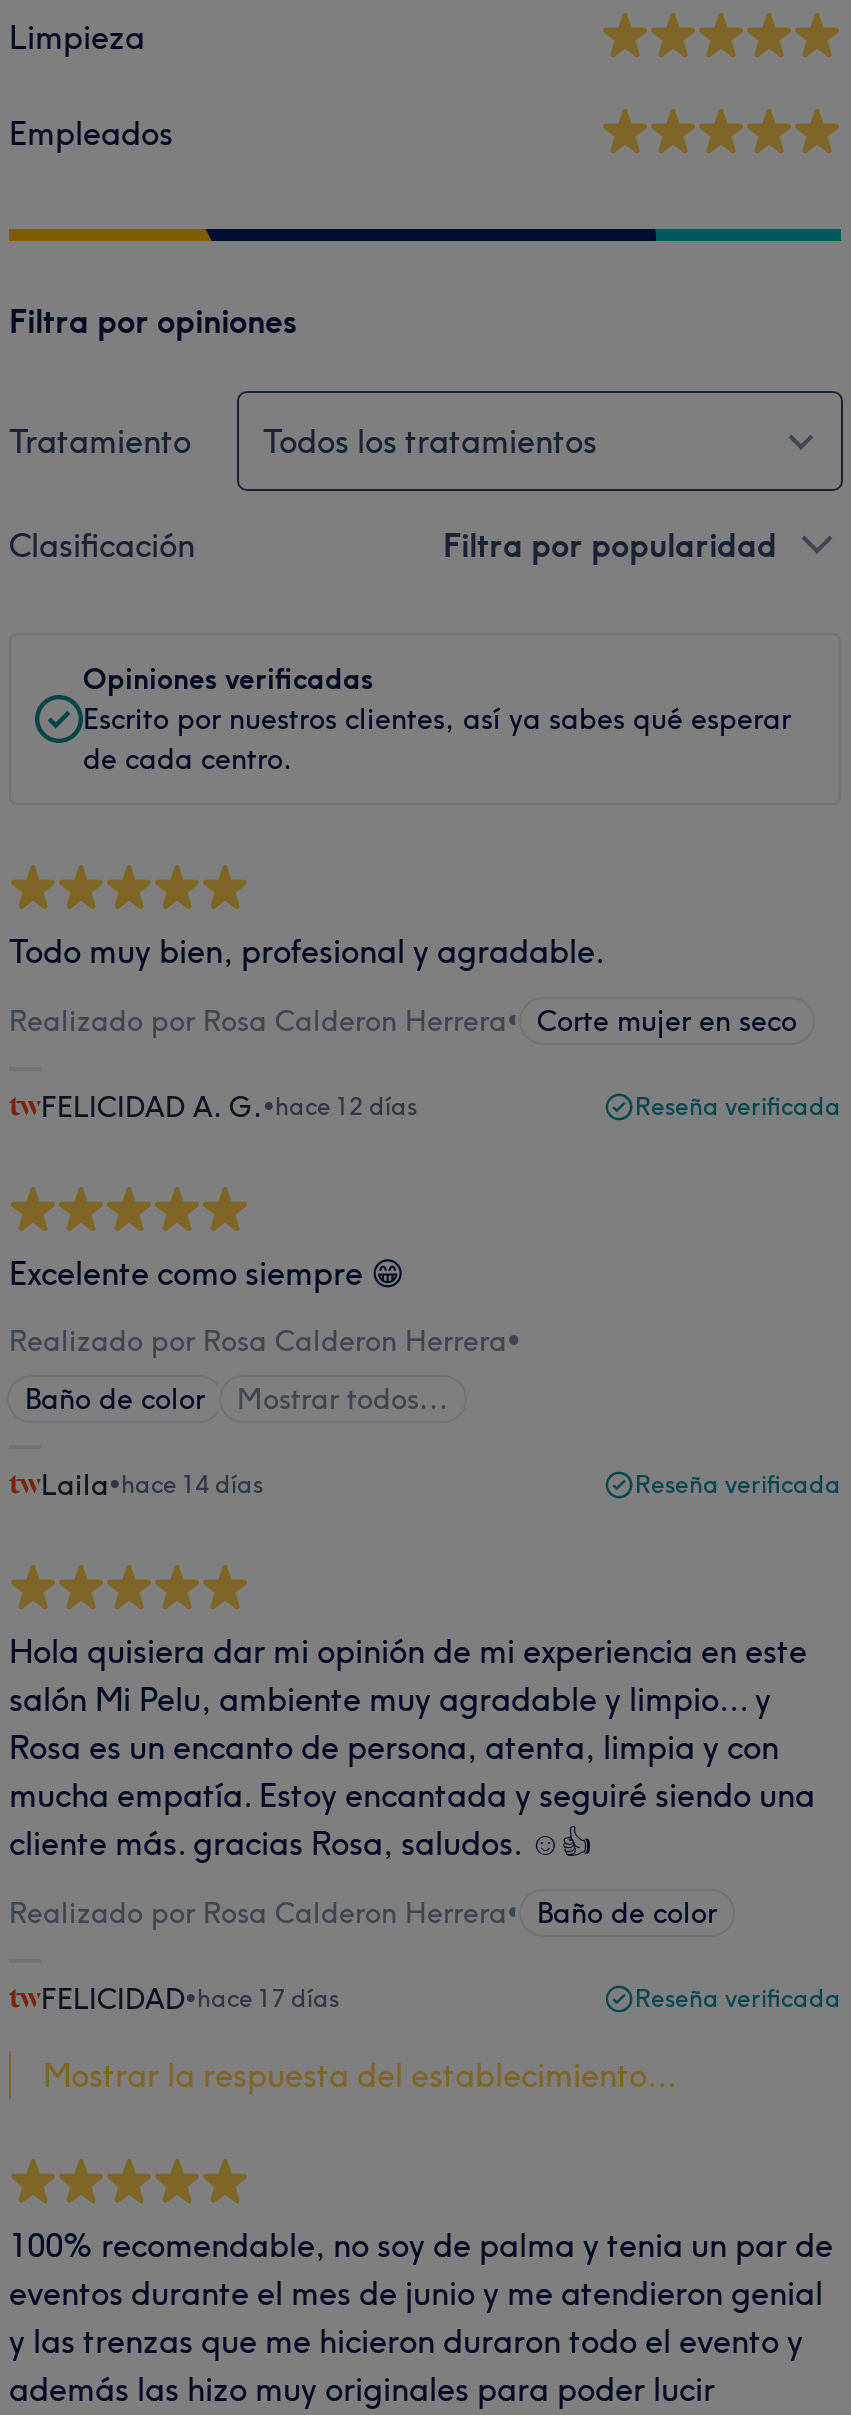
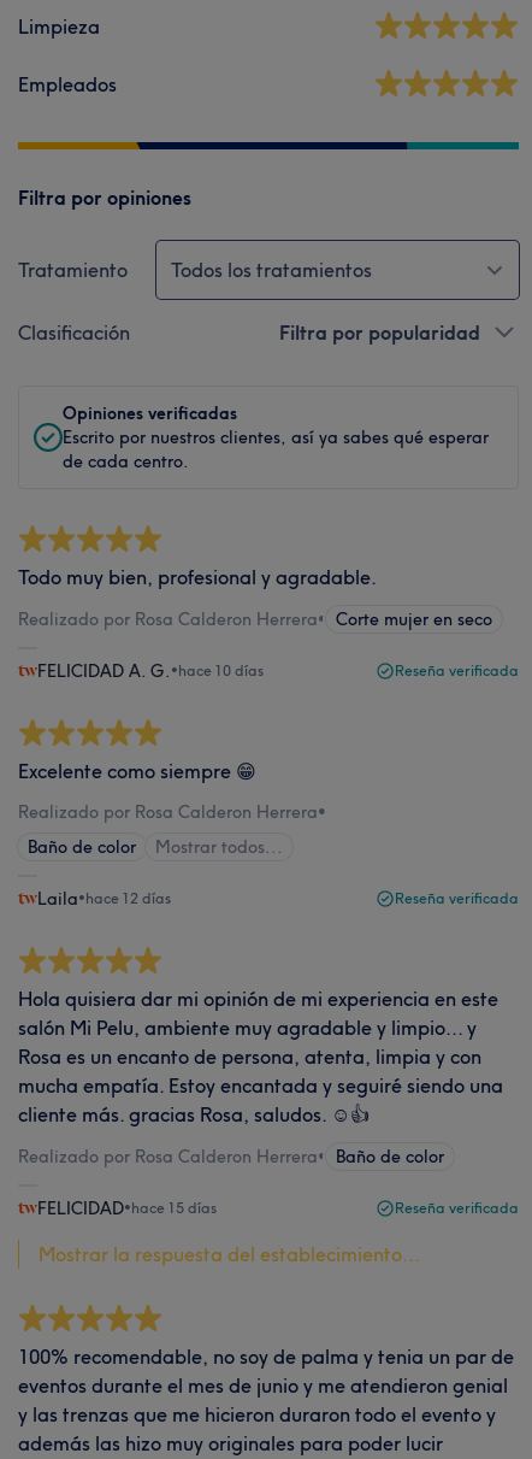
- FELICIDAD A. G.•hace 12 días
+ FELICIDAD A. G.•hace 10 días

- Laila•hace 14 días
+ Laila•hace 12 días

- FELICIDAD•hace 17 días
+ FELICIDAD•hace 15 días
